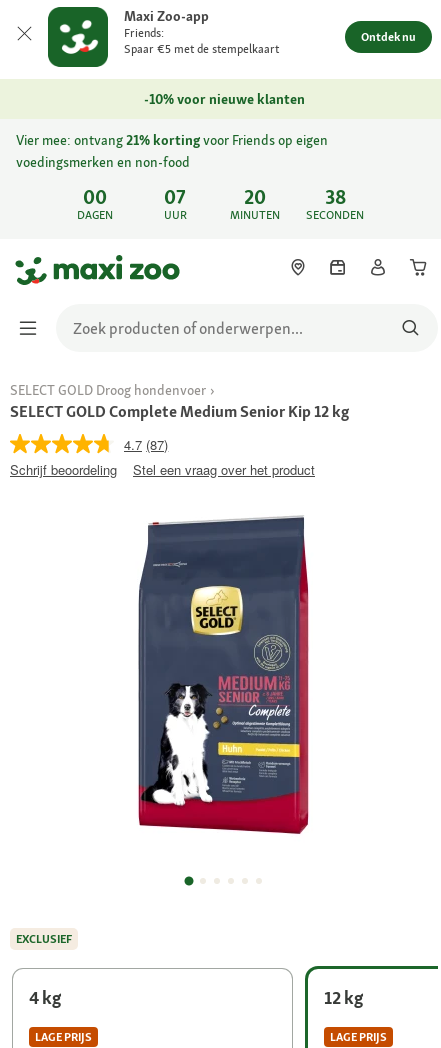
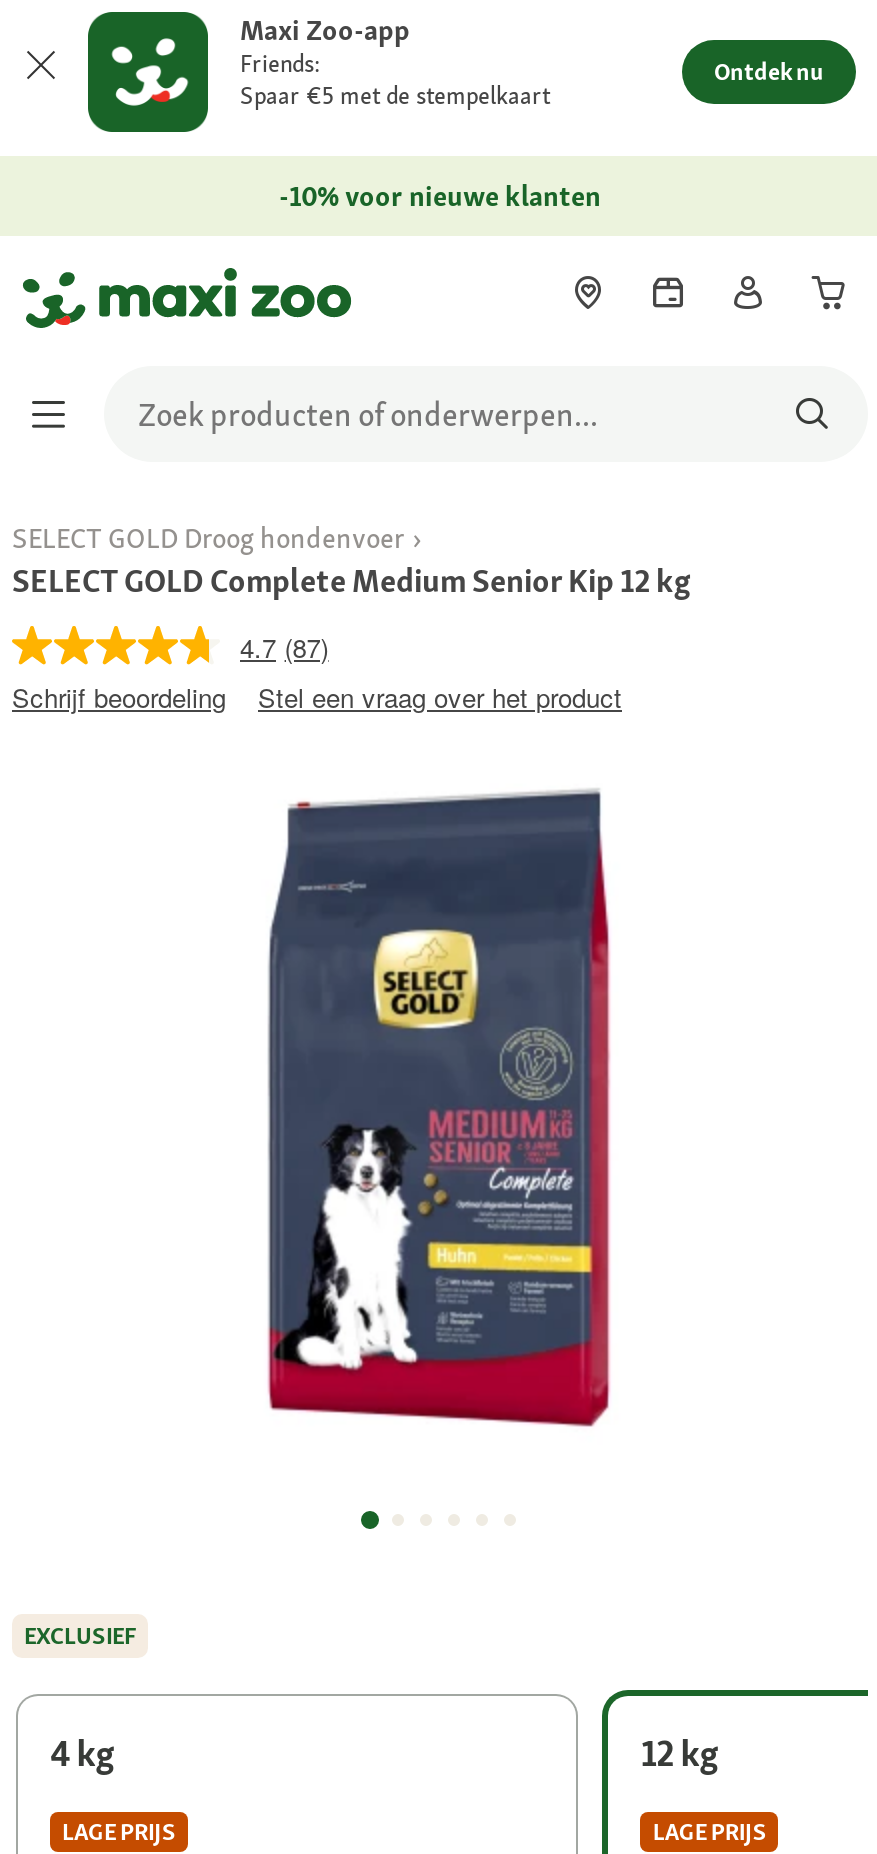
- Vier mee: ontvang 21% kortingvoor Friends op eigen
- voedingsmerken en non-food

- 00
- DAGEN

- 07
- UUR

- 20
- MINUTEN

- 38
- SECONDEN
